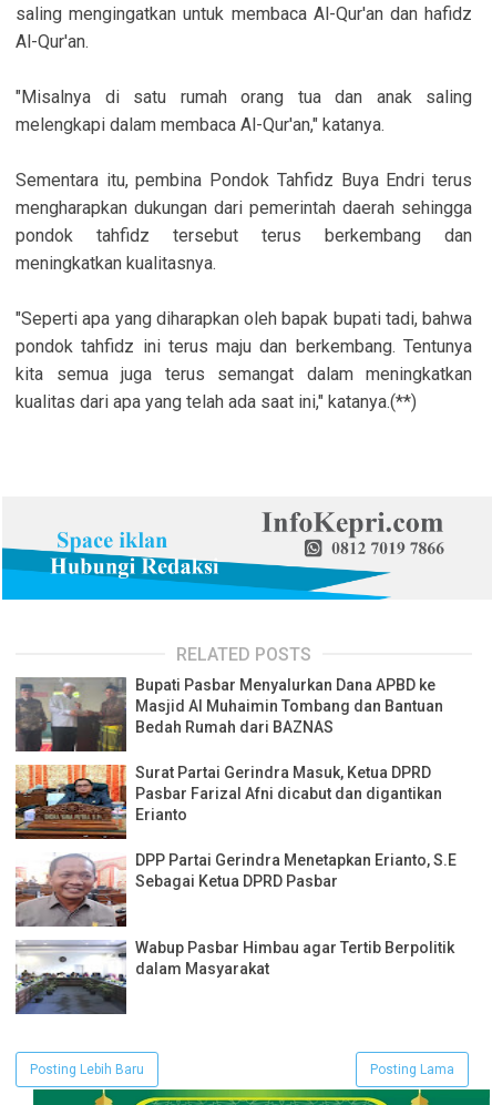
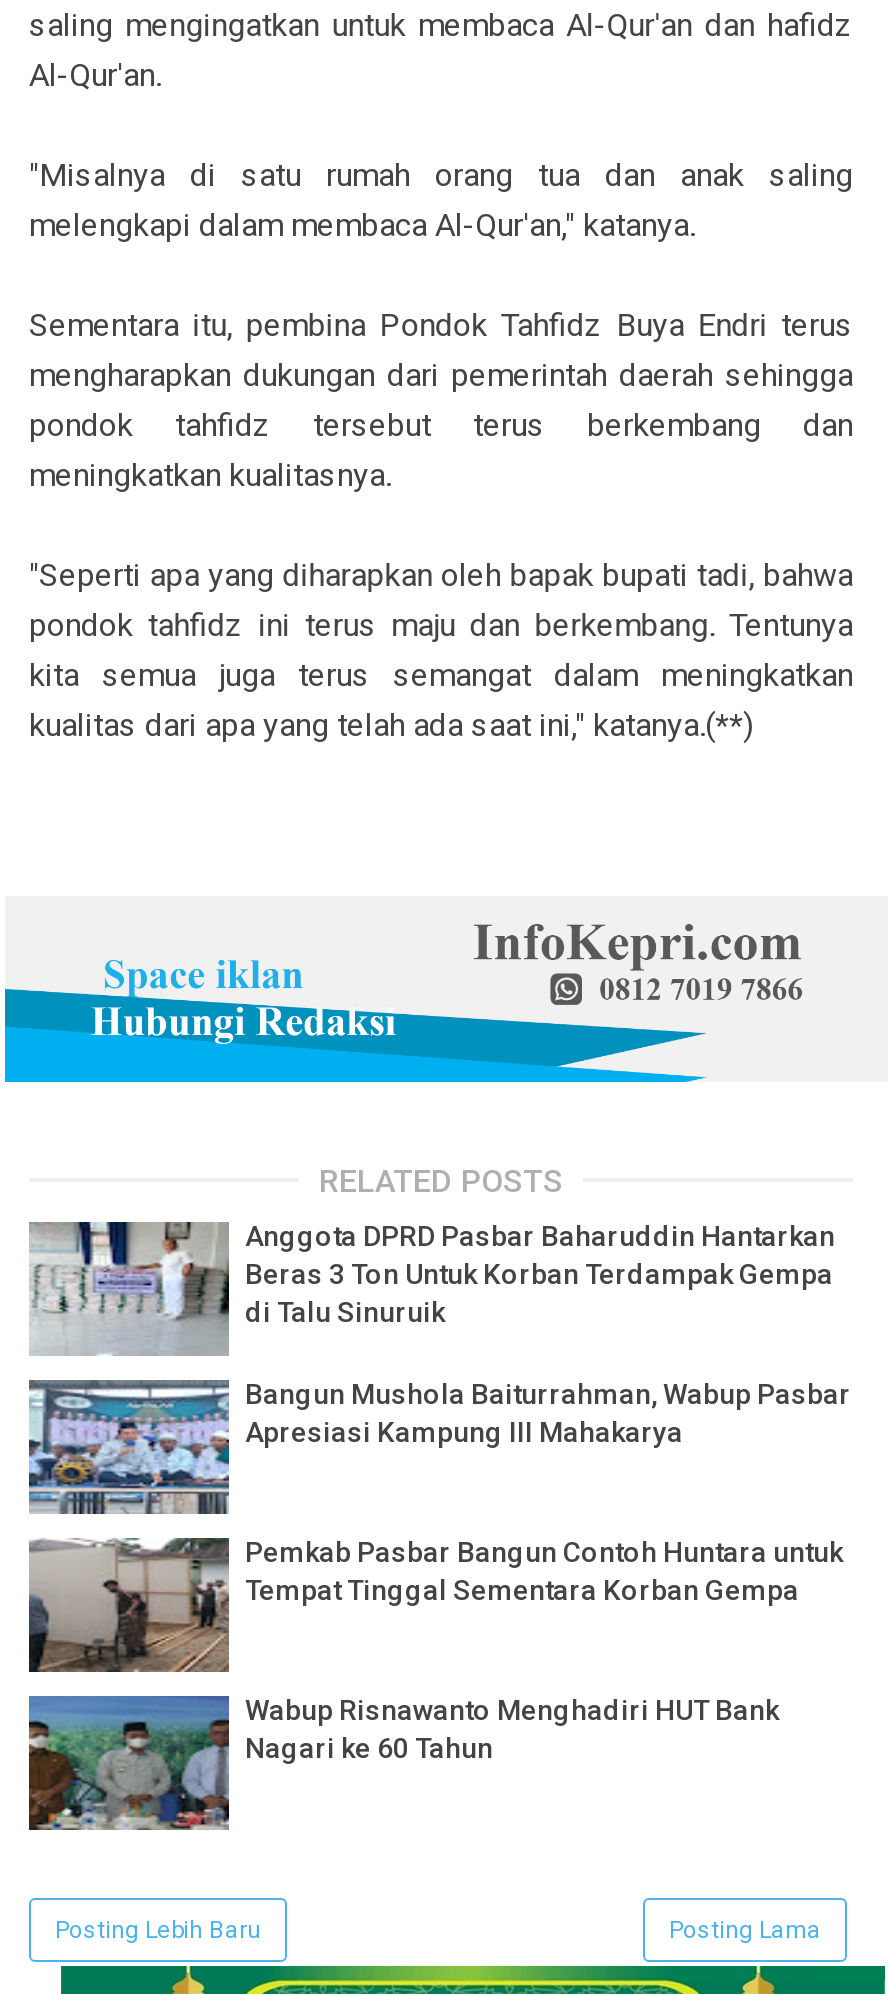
- [image]
- Bupati Pasbar Menyalurkan Dana APBD ke
- Masjid Al Muhaimin Tombang dan Bantuan
- Bedah Rumah dari BAZNAS
+ [image]
+ Anggota DPRD Pasbar Baharuddin Hantarkan
+ Beras 3 Ton Untuk Korban Terdampak Gempa
+ di Talu Sinuruik

- [image]
- Surat Partai Gerindra Masuk, Ketua DPRD
- Pasbar Farizal Afni dicabut dan digantikan
- Erianto
+ [image]
+ Bangun Mushola Baiturrahman, Wabup Pasbar
+ Apresiasi Kampung III Mahakarya

- [image]
- DPP Partai Gerindra Menetapkan Erianto, S.E
- Sebagai Ketua DPRD Pasbar
+ [image]
+ Pemkab Pasbar Bangun Contoh Huntara untuk
+ Tempat Tinggal Sementara Korban Gempa

- [image]
- Wabup Pasbar Himbau agar Tertib Berpolitik
- dalam Masyarakat
+ [image]
+ Wabup Risnawanto Menghadiri HUT Bank
+ Nagari ke 60 Tahun
